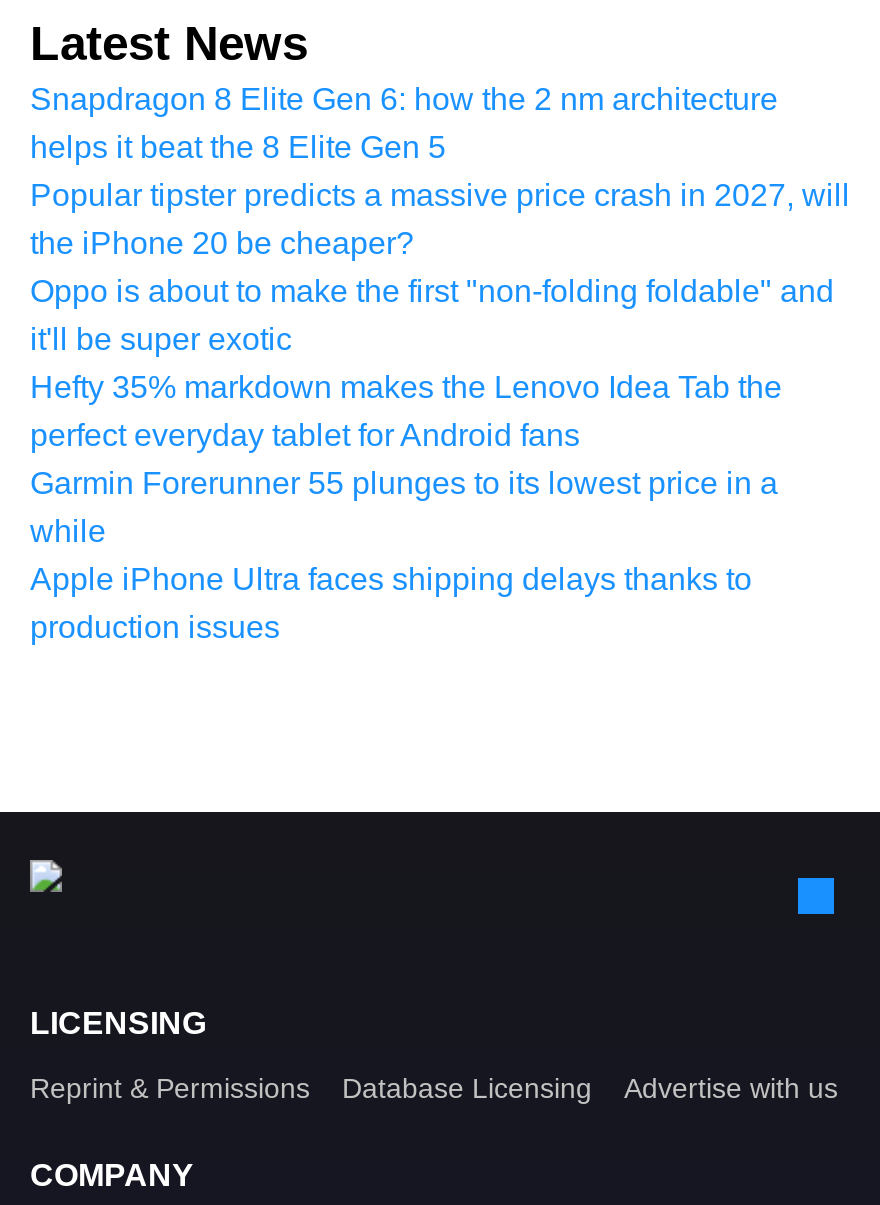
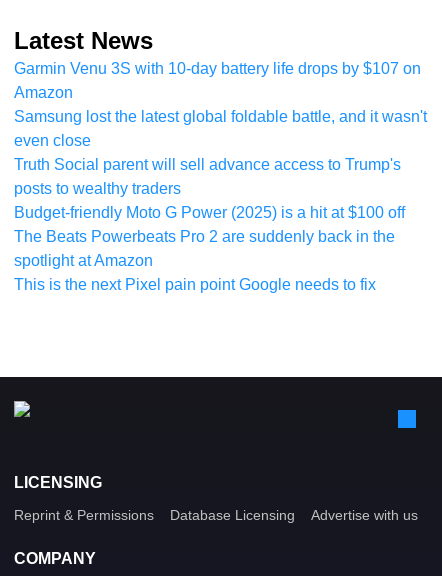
- Snapdragon 8 Elite Gen 6: how the 2 nm architecture
- helps it beat the 8 Elite Gen 5
- Popular tipster predicts a massive price crash in 2027, will
- the iPhone 20 be cheaper?
- Oppo is about to make the first "non-folding foldable" and
- it'll be super exotic
- Hefty 35% markdown makes the Lenovo Idea Tab the
- perfect everyday tablet for Android fans
- Garmin Forerunner 55 plunges to its lowest price in a
- while
- Apple iPhone Ultra faces shipping delays thanks to
- production issues
+ Garmin Venu 3S with 10-day battery life drops by $107 on
+ Amazon
+ Samsung lost the latest global foldable battle, and it wasn't
+ even close
+ Truth Social parent will sell advance access to Trump's
+ posts to wealthy traders
+ Budget-friendly Moto G Power (2025) is a hit at $100 off
+ The Beats Powerbeats Pro 2 are suddenly back in the
+ spotlight at Amazon
+ This is the next Pixel pain point Google needs to fix
